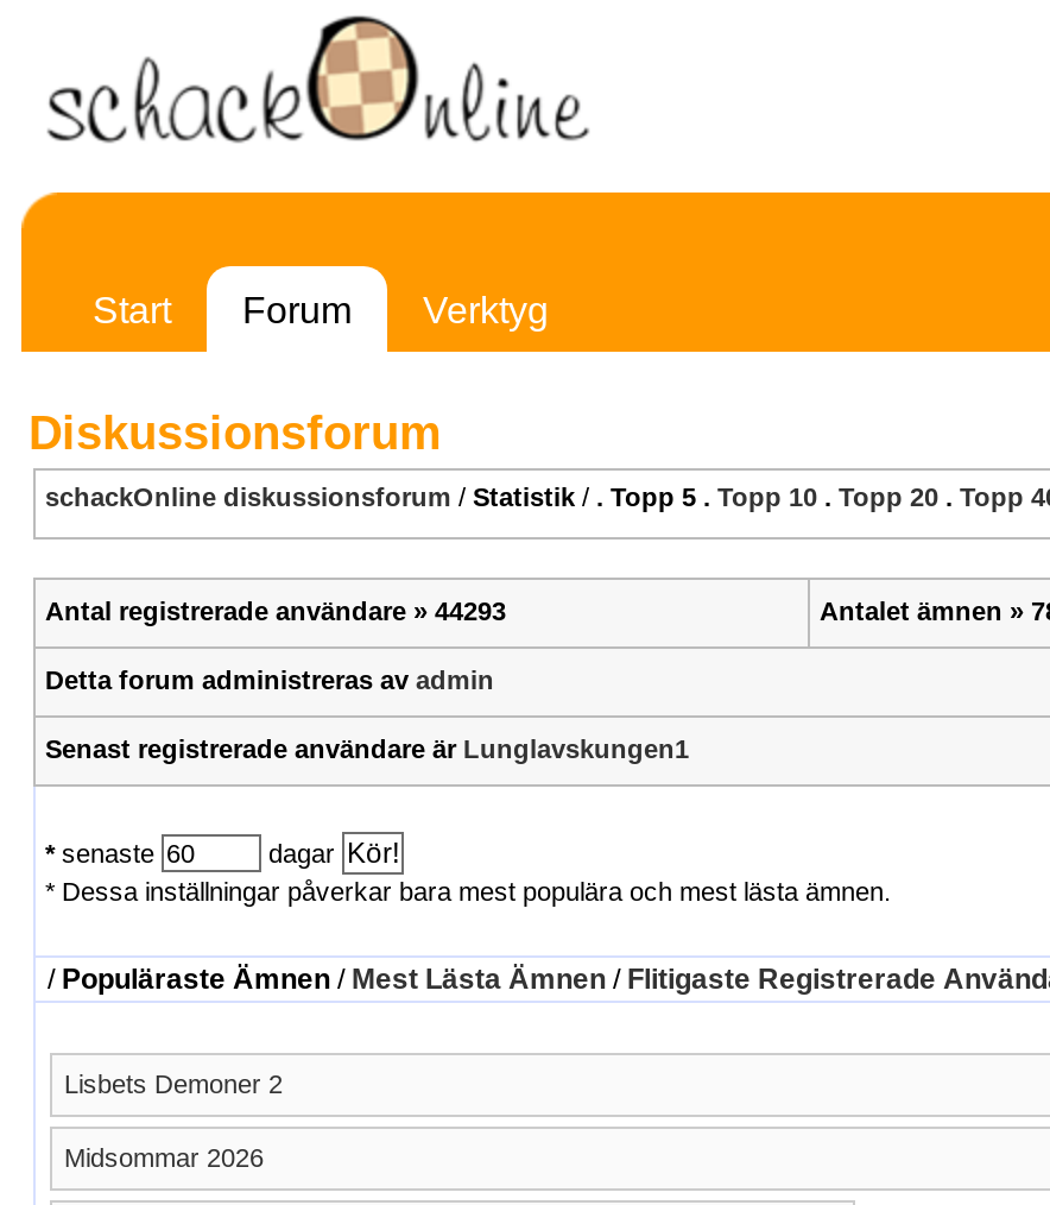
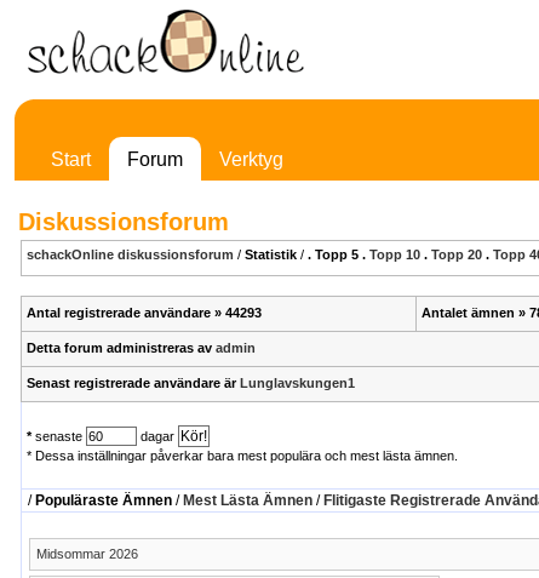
- Lisbets Demoner 2
